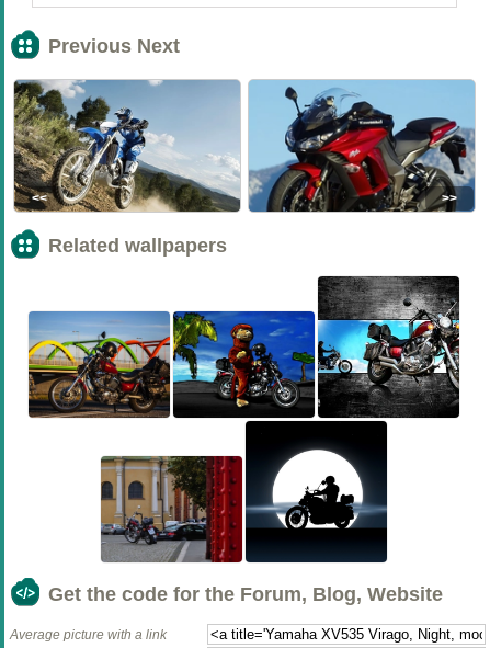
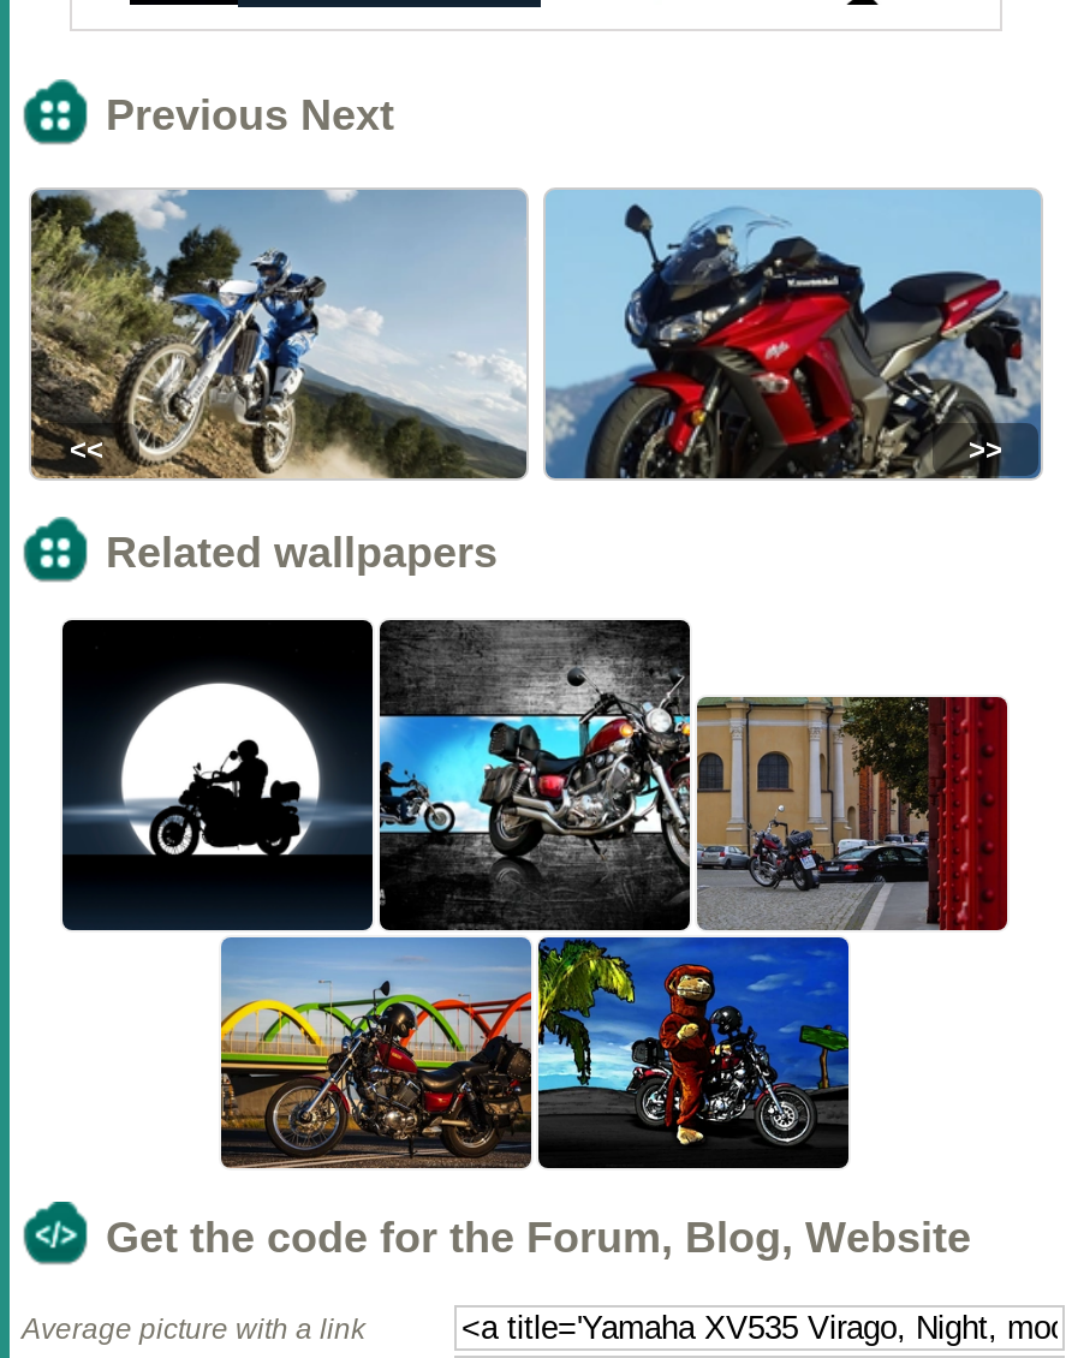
- [image]
+ [image]
